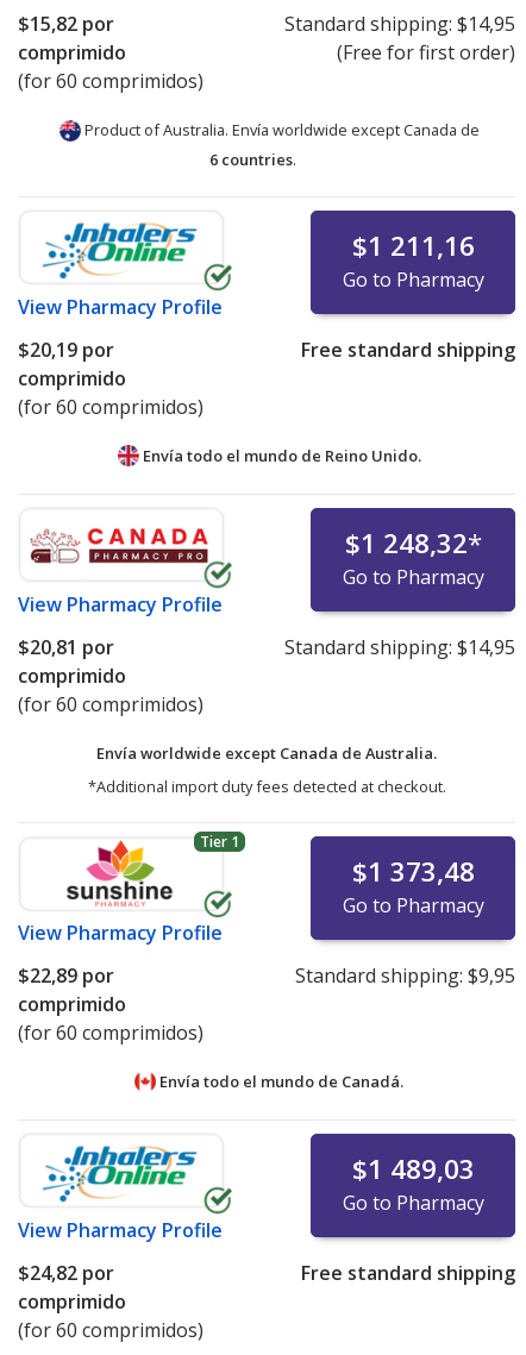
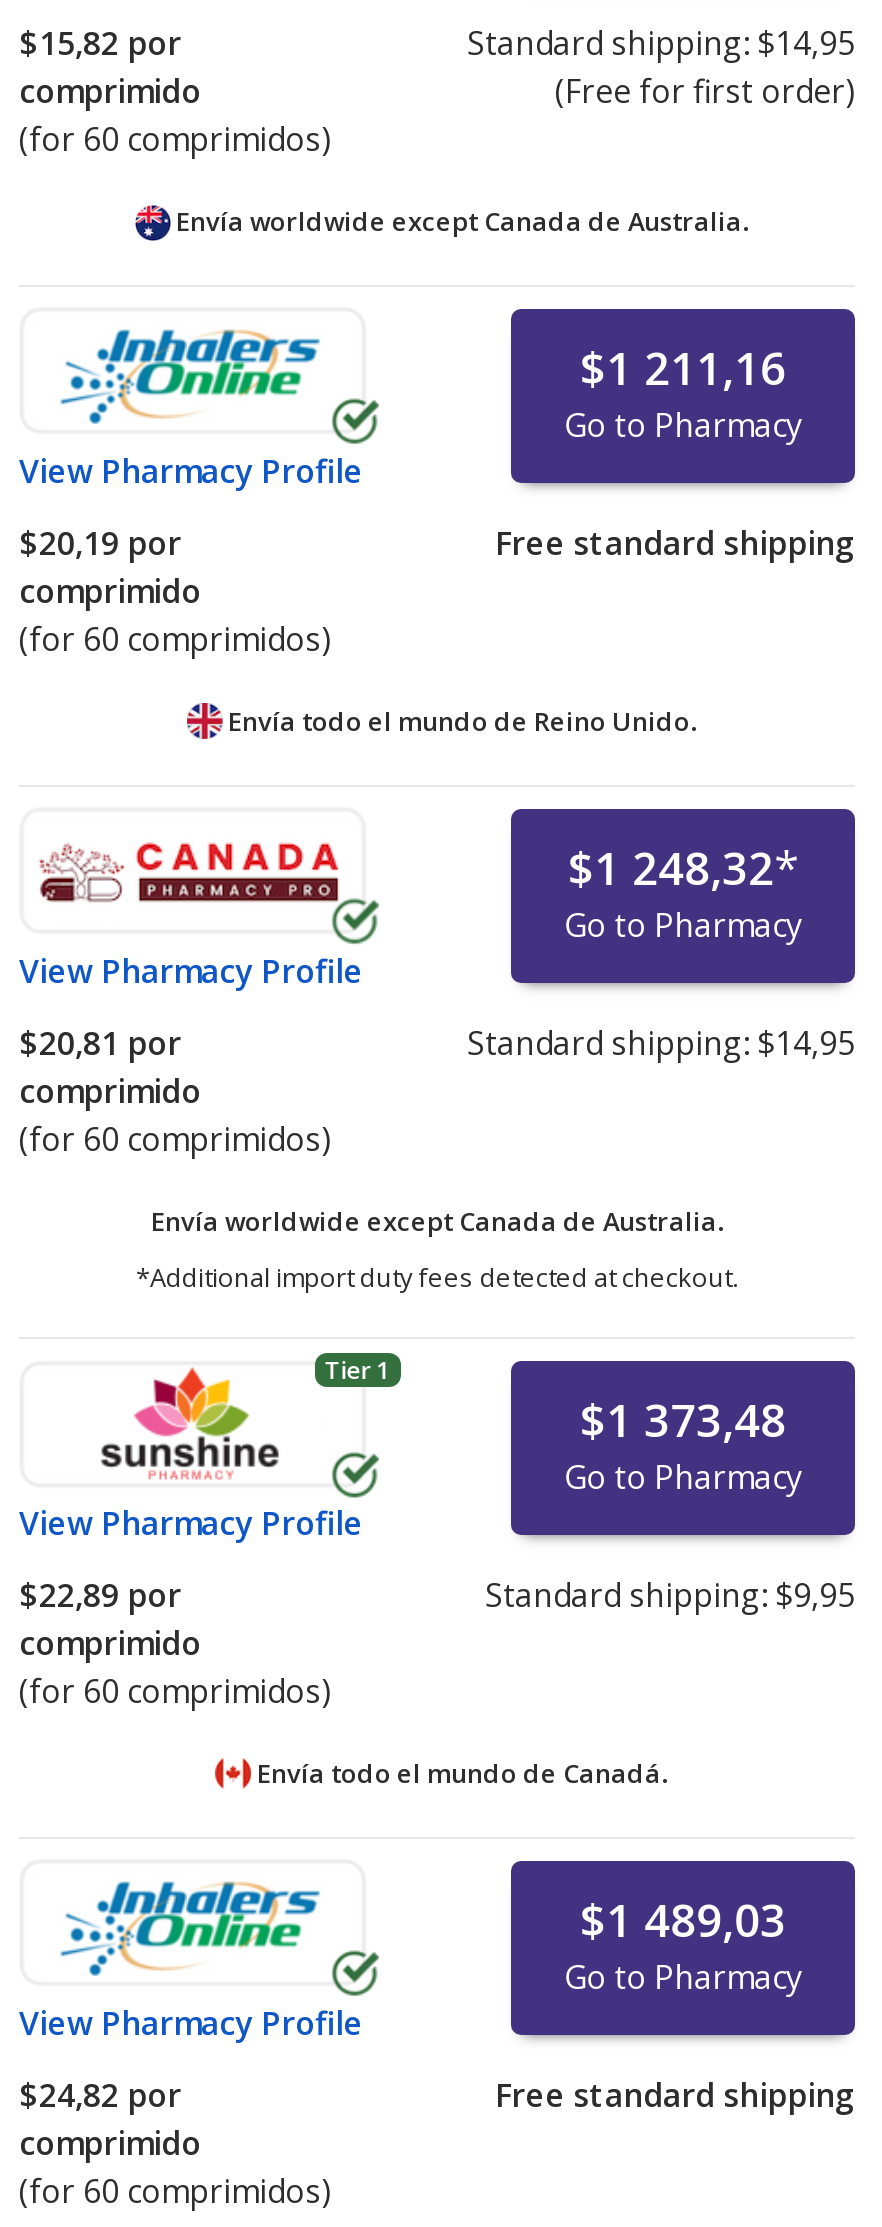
- Product of Australia. Envía worldwide except Canada de
- 6 countries.
+ Envía worldwide except Canada de Australia.
